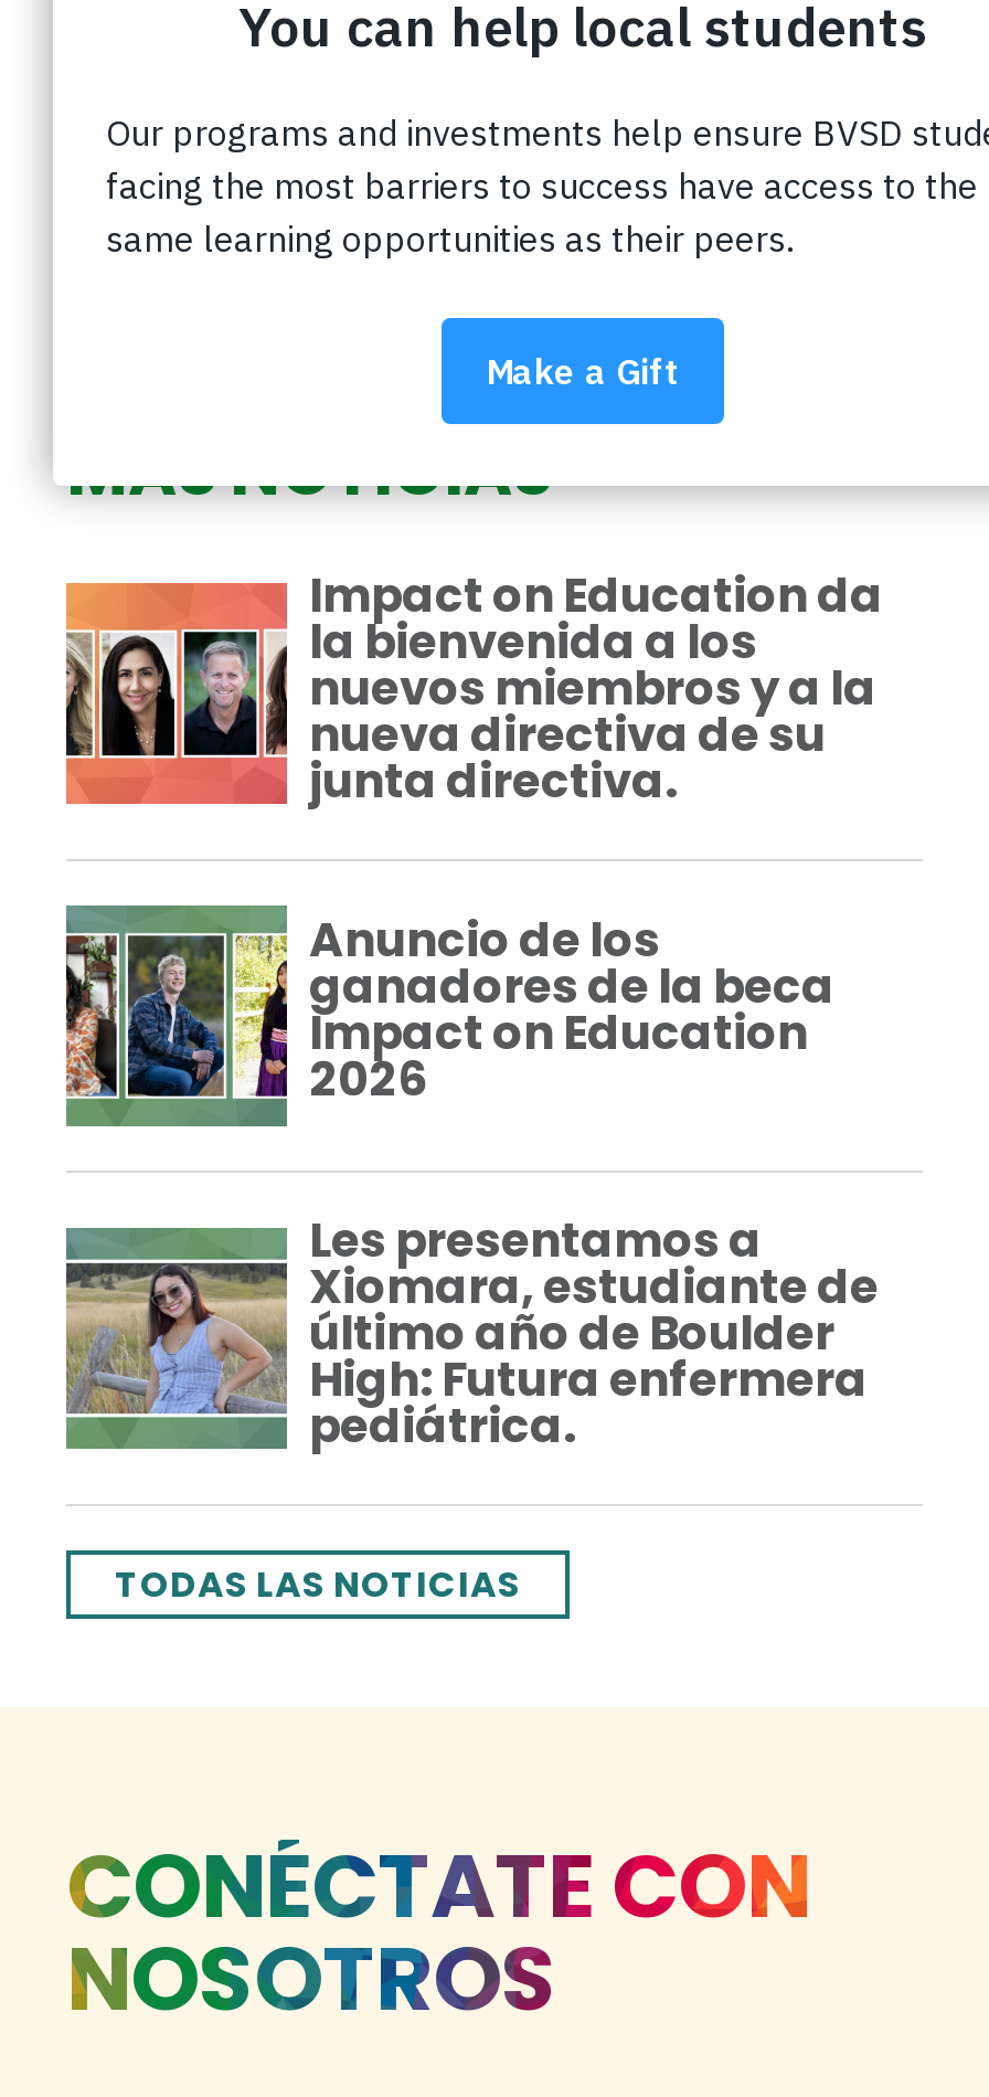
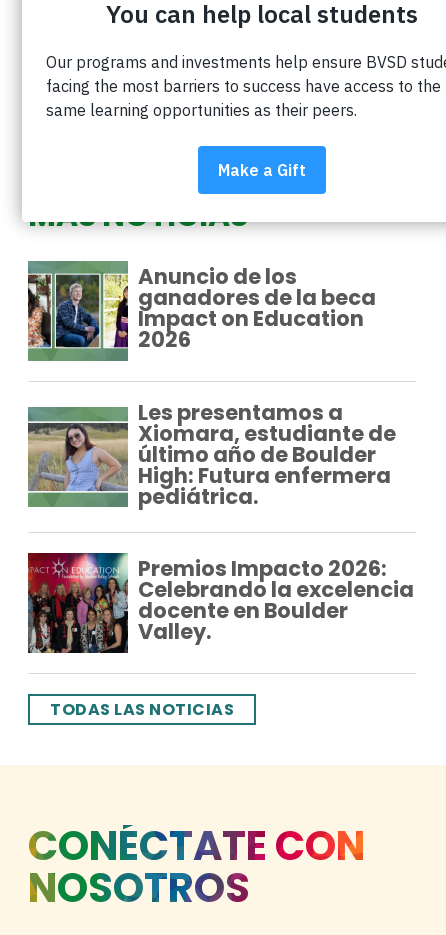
- [image]
- Impact on Education da
- la bienvenida a los
- nuevos miembros y a la
- nueva directiva de su
- junta directiva.

moved up: [image] | Anuncio de los | ganadores de la beca | ... | High: Futura enfermera | pediátrica.

+ [image]
+ Premios Impacto 2026:
+ Celebrando la excelencia
+ docente en Boulder
+ Valley.
